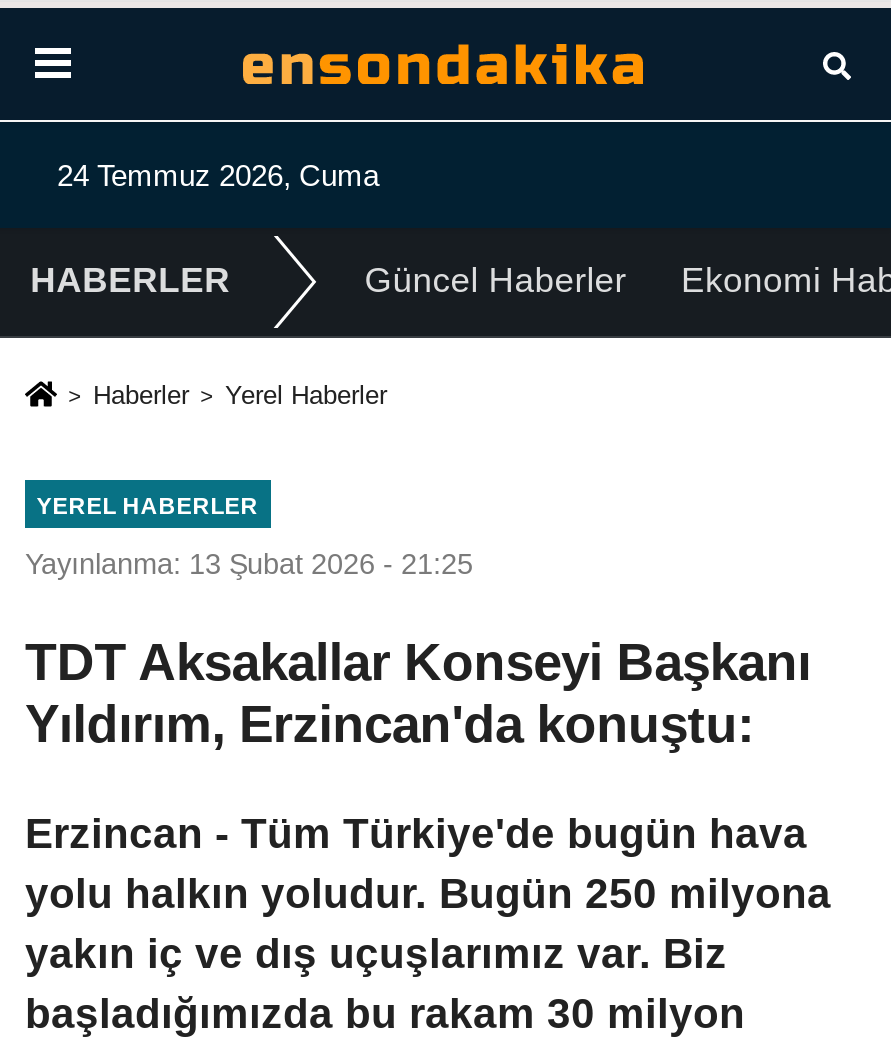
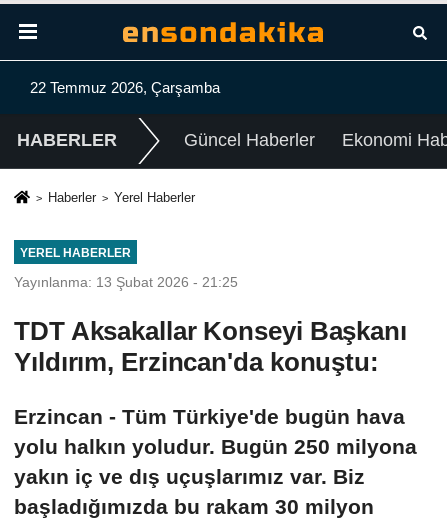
- 24 Temmuz 2026, Cuma
+ 22 Temmuz 2026, Çarşamba
